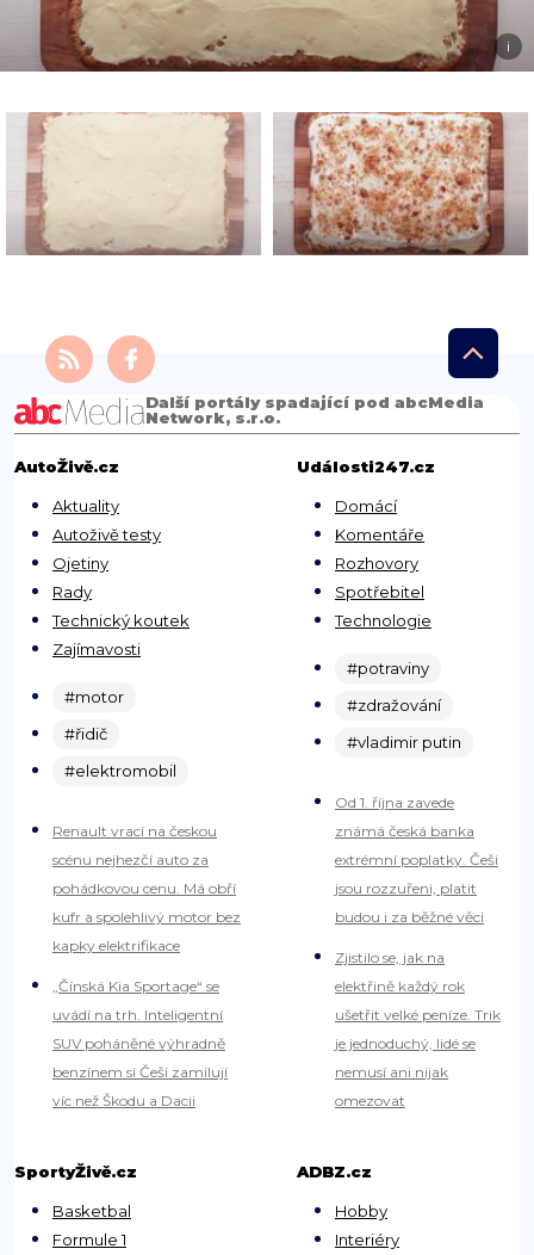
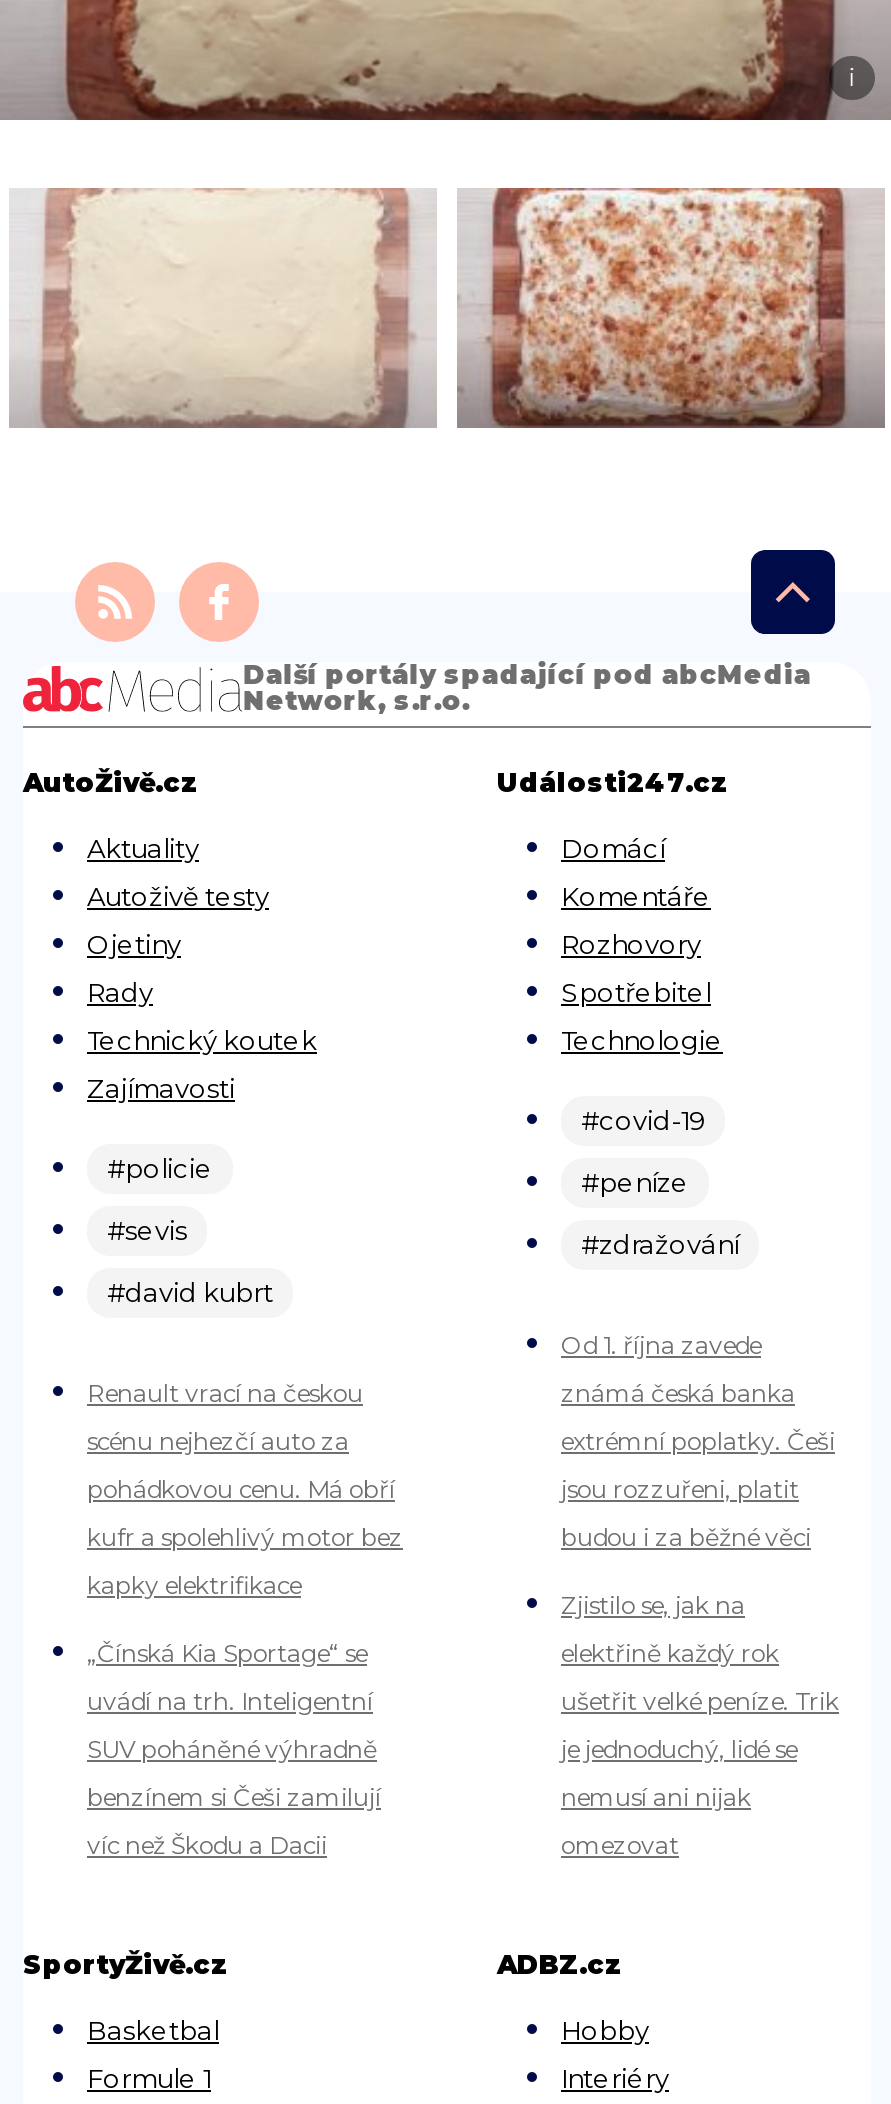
- #potraviny
+ #covid-19
+ #peníze

- #motor
+ #policie

moved down: #zdražování

- #řidič
+ #sevis

- #vladimir putin

- #elektromobil
+ #david kubrt
